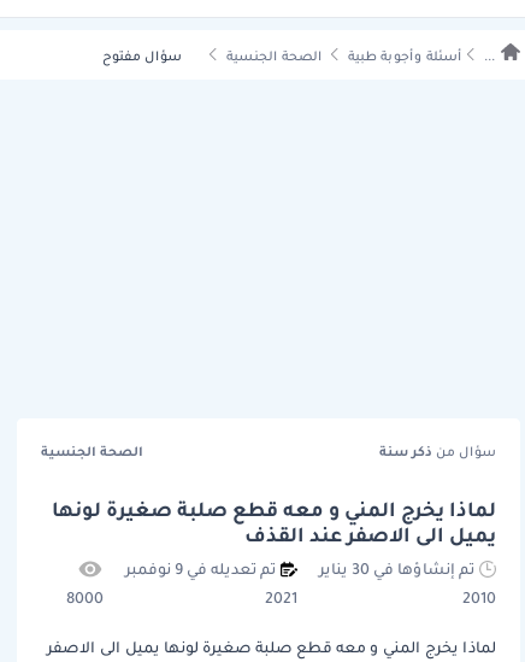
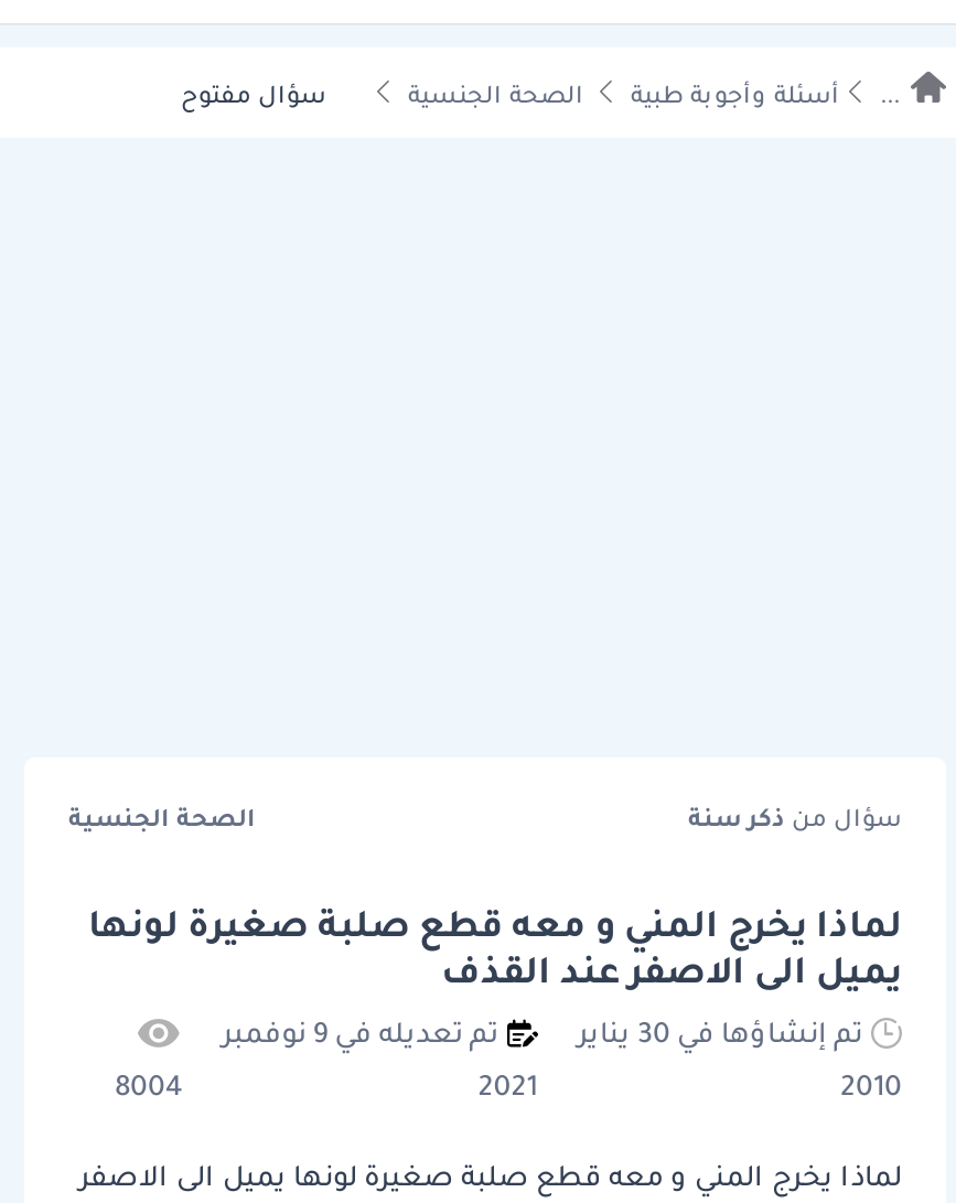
- 8000
+ 8004
